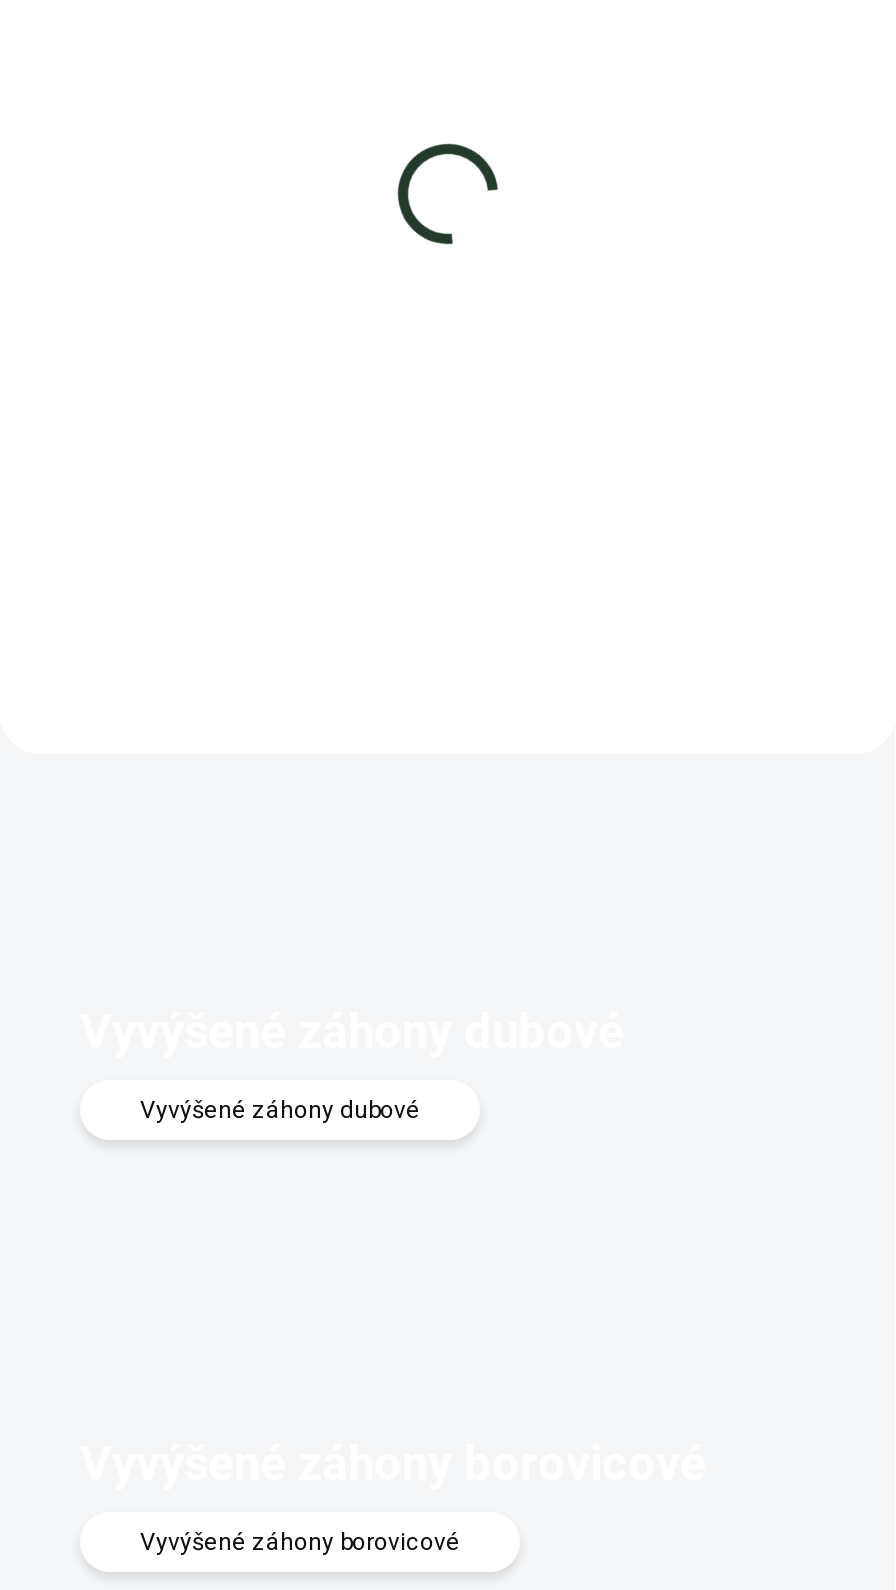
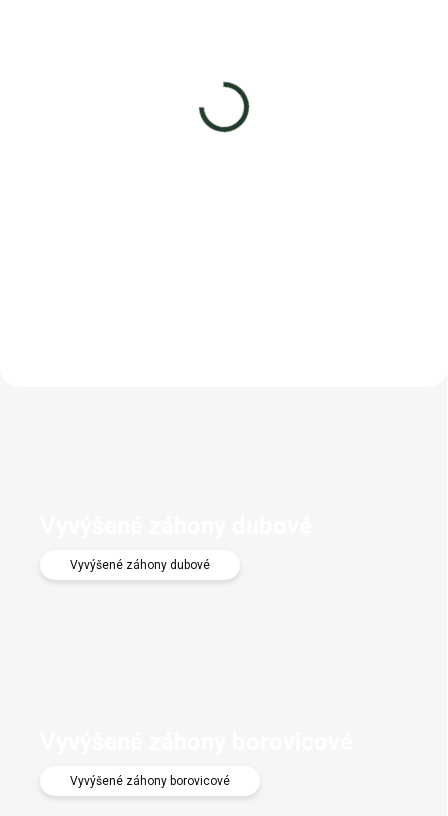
- [image]
+ [image]
